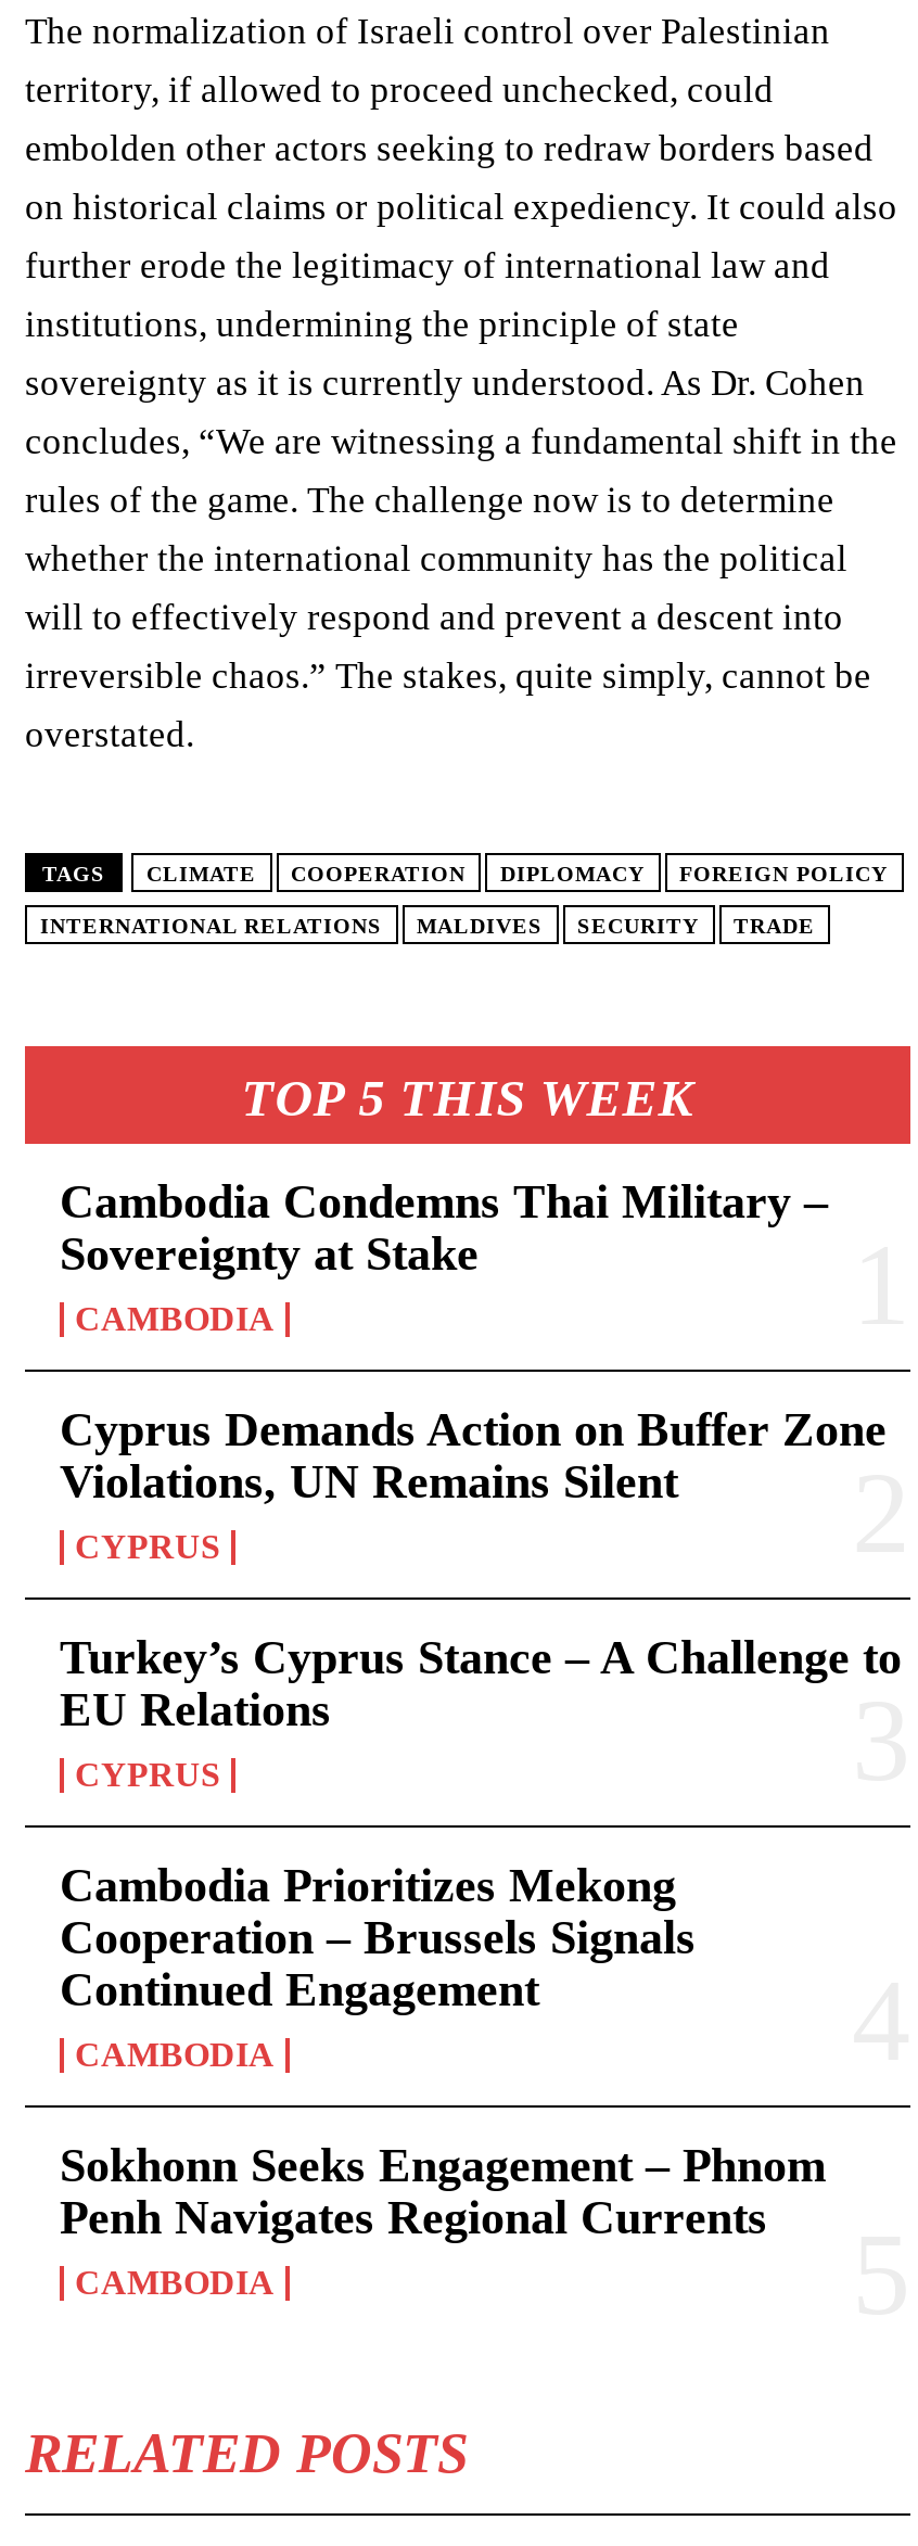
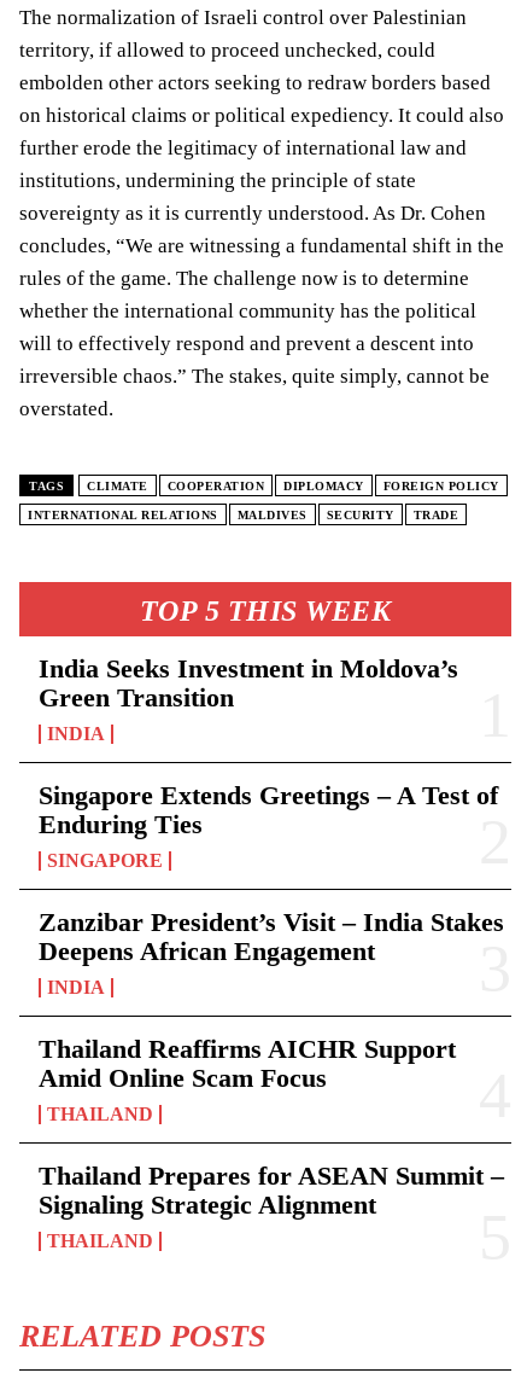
- Cambodia Condemns Thai Military –
- Sovereignty at Stake
- CAMBODIA
+ India Seeks Investment in Moldova’s
+ Green Transition
+ INDIA

- Cyprus Demands Action on Buffer Zone
- Violations, UN Remains Silent
- CYPRUS
+ Singapore Extends Greetings – A Test of
+ Enduring Ties
+ SINGAPORE

- Turkey’s Cyprus Stance – A Challenge to
- EU Relations
- CYPRUS
+ Zanzibar President’s Visit – India Stakes
+ Deepens African Engagement
+ INDIA

- Cambodia Prioritizes Mekong
- Cooperation – Brussels Signals
- Continued Engagement
- CAMBODIA
+ Thailand Reaffirms AICHR Support
+ Amid Online Scam Focus
+ THAILAND

- Sokhonn Seeks Engagement – Phnom
- Penh Navigates Regional Currents
- CAMBODIA
+ Thailand Prepares for ASEAN Summit –
+ Signaling Strategic Alignment
+ THAILAND
